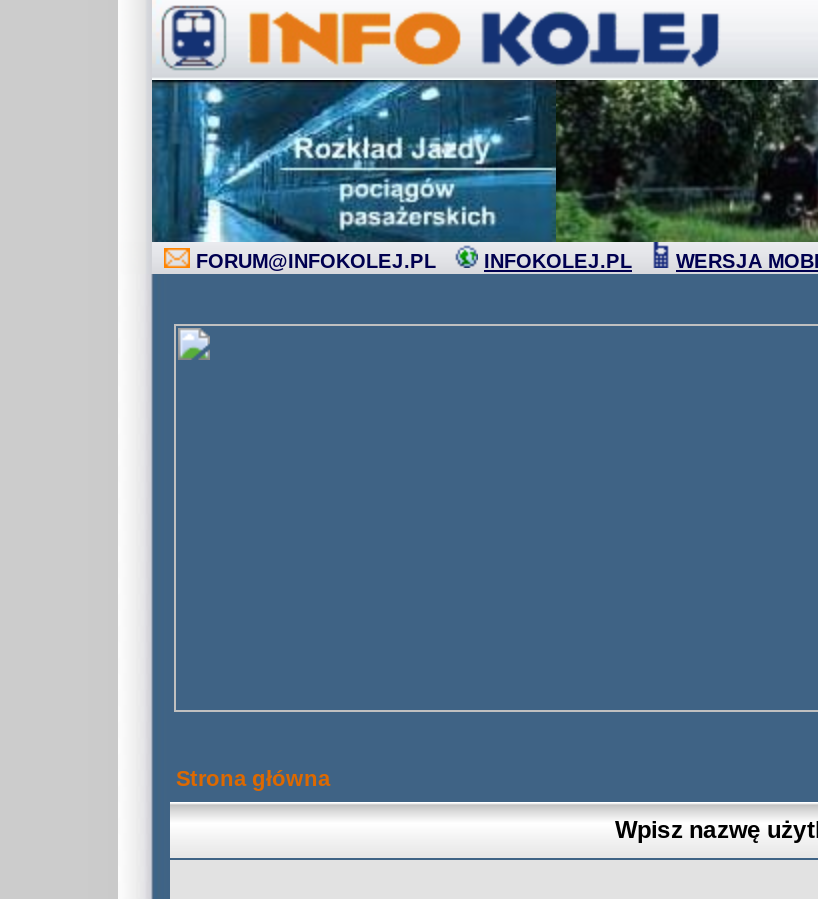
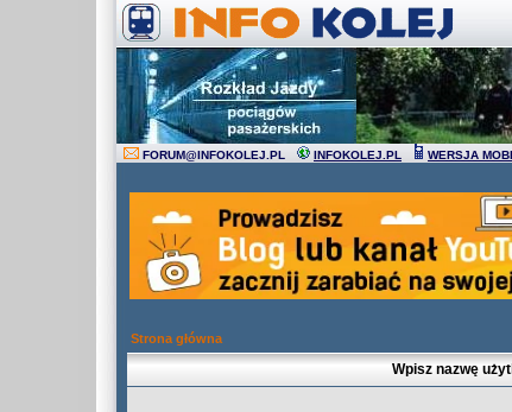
+ [image]
